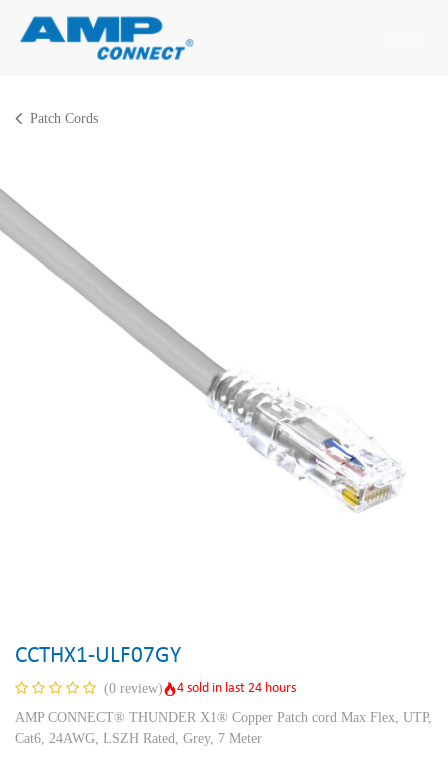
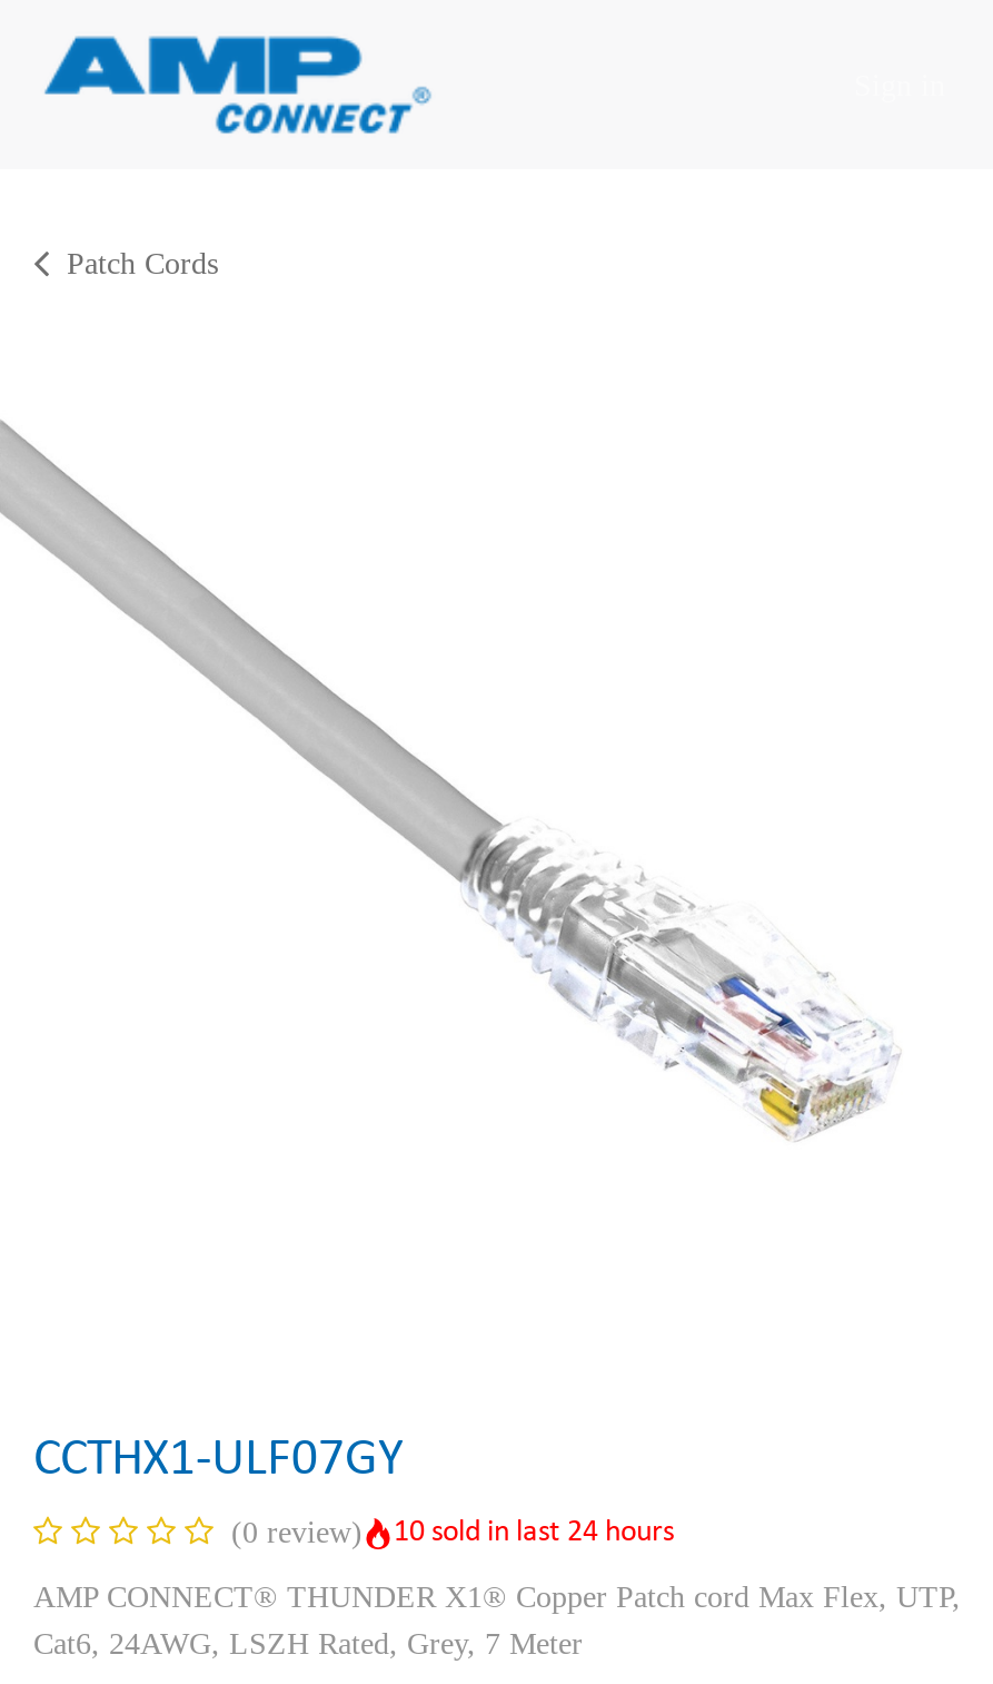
- 4 sold in last 24 hours
+ 10 sold in last 24 hours
